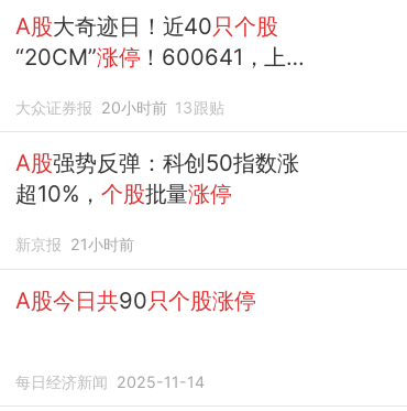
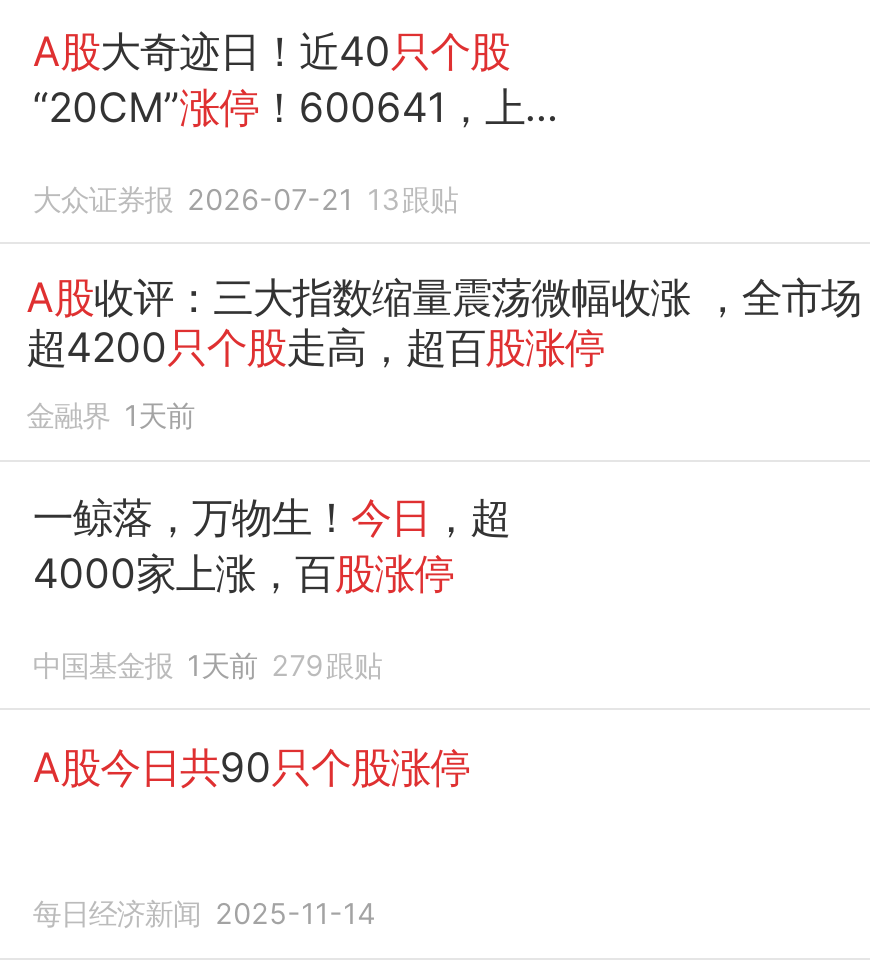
- 大众证券报 20小时前 13 跟贴
- A股强势反弹：科创50指数涨
- 超10%，个股批量涨停
- 新京报 21小时前
+ 大众证券报 2026-07-21 13 跟贴
+ A股收评：三大指数缩量震荡微幅收涨 ，全市场
+ 超4200只个股走高，超百股涨停
+ 金融界 1天前
+ 一鲸落，万物生！今日，超
+ 4000家上涨，百股涨停
+ 中国基金报 1天前 279 跟贴
